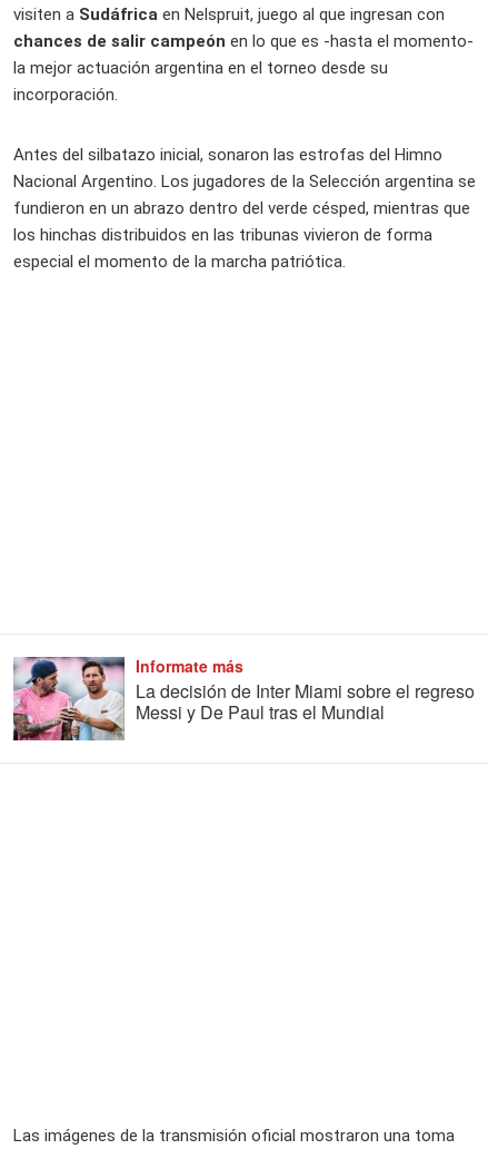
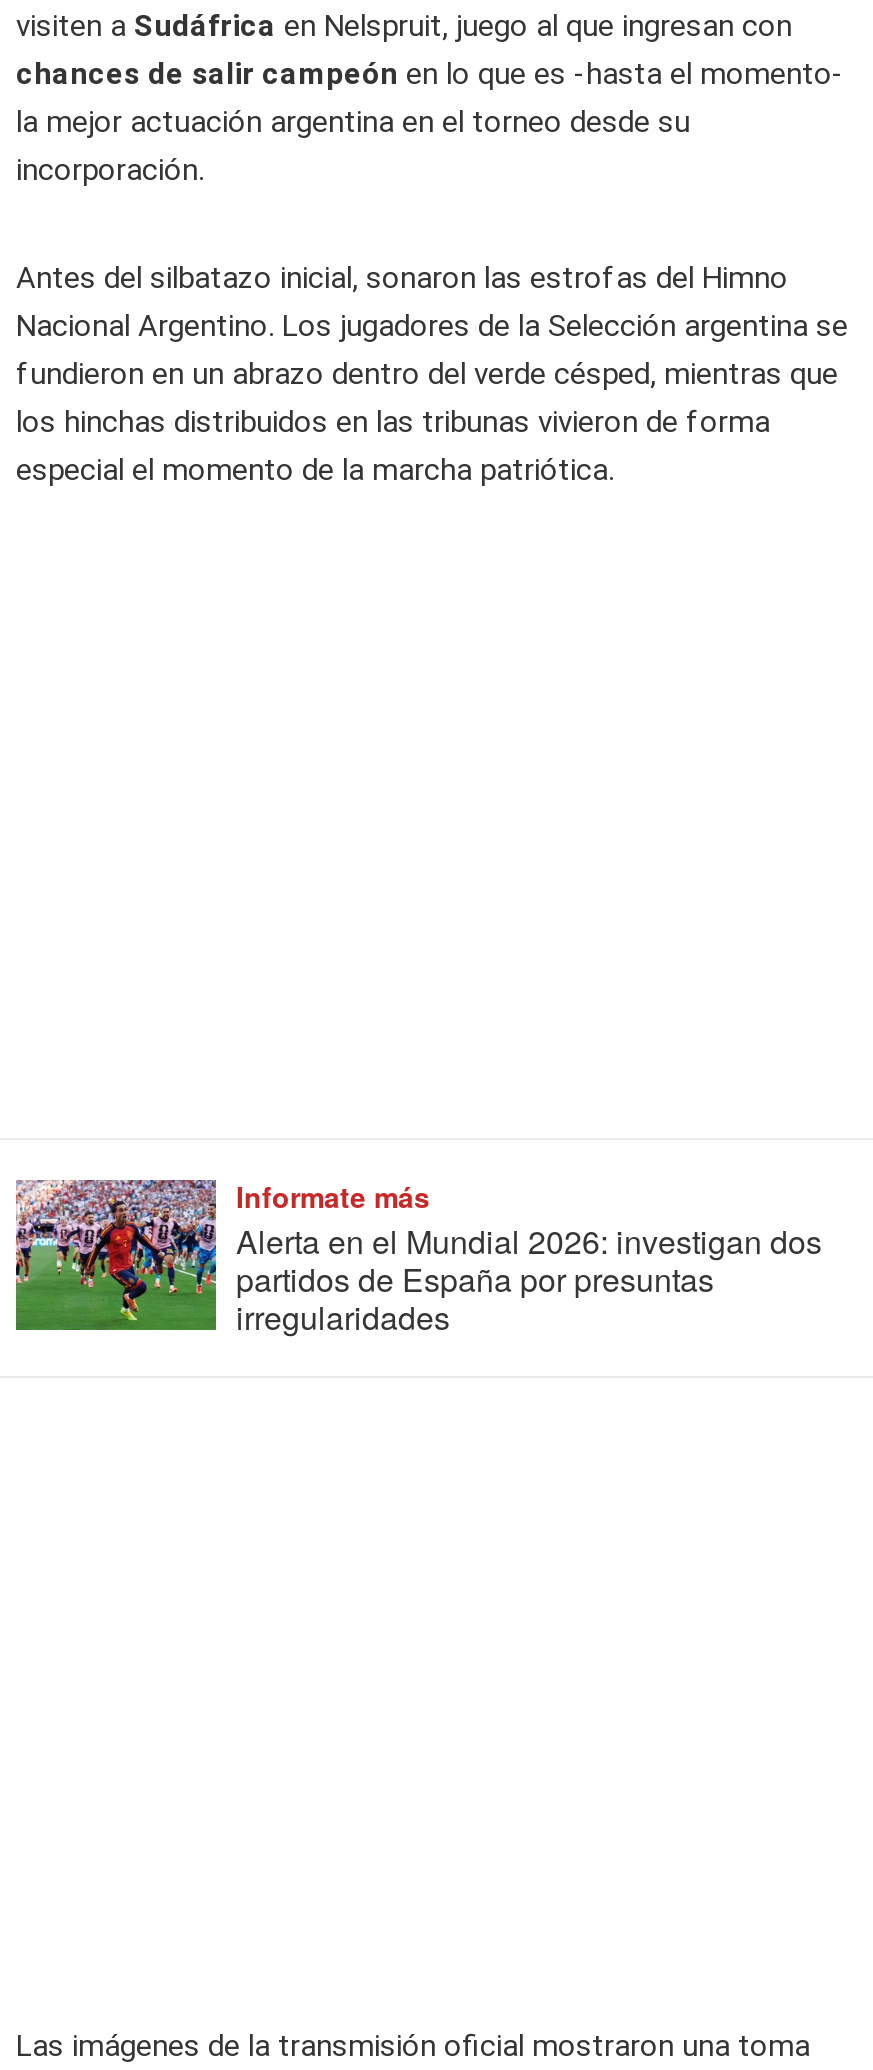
- [image]
- La decisión de Inter Miami sobre el regreso
- Messi y De Paul tras el Mundial
+ [image]
+ Alerta en el Mundial 2026: investigan dos
+ partidos de España por presuntas
+ irregularidades
